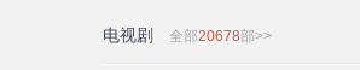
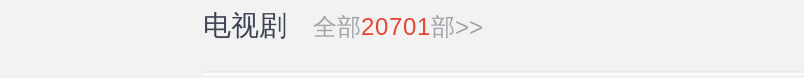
- 电视剧 全部20678部>>
+ 电视剧 全部20701部>>
